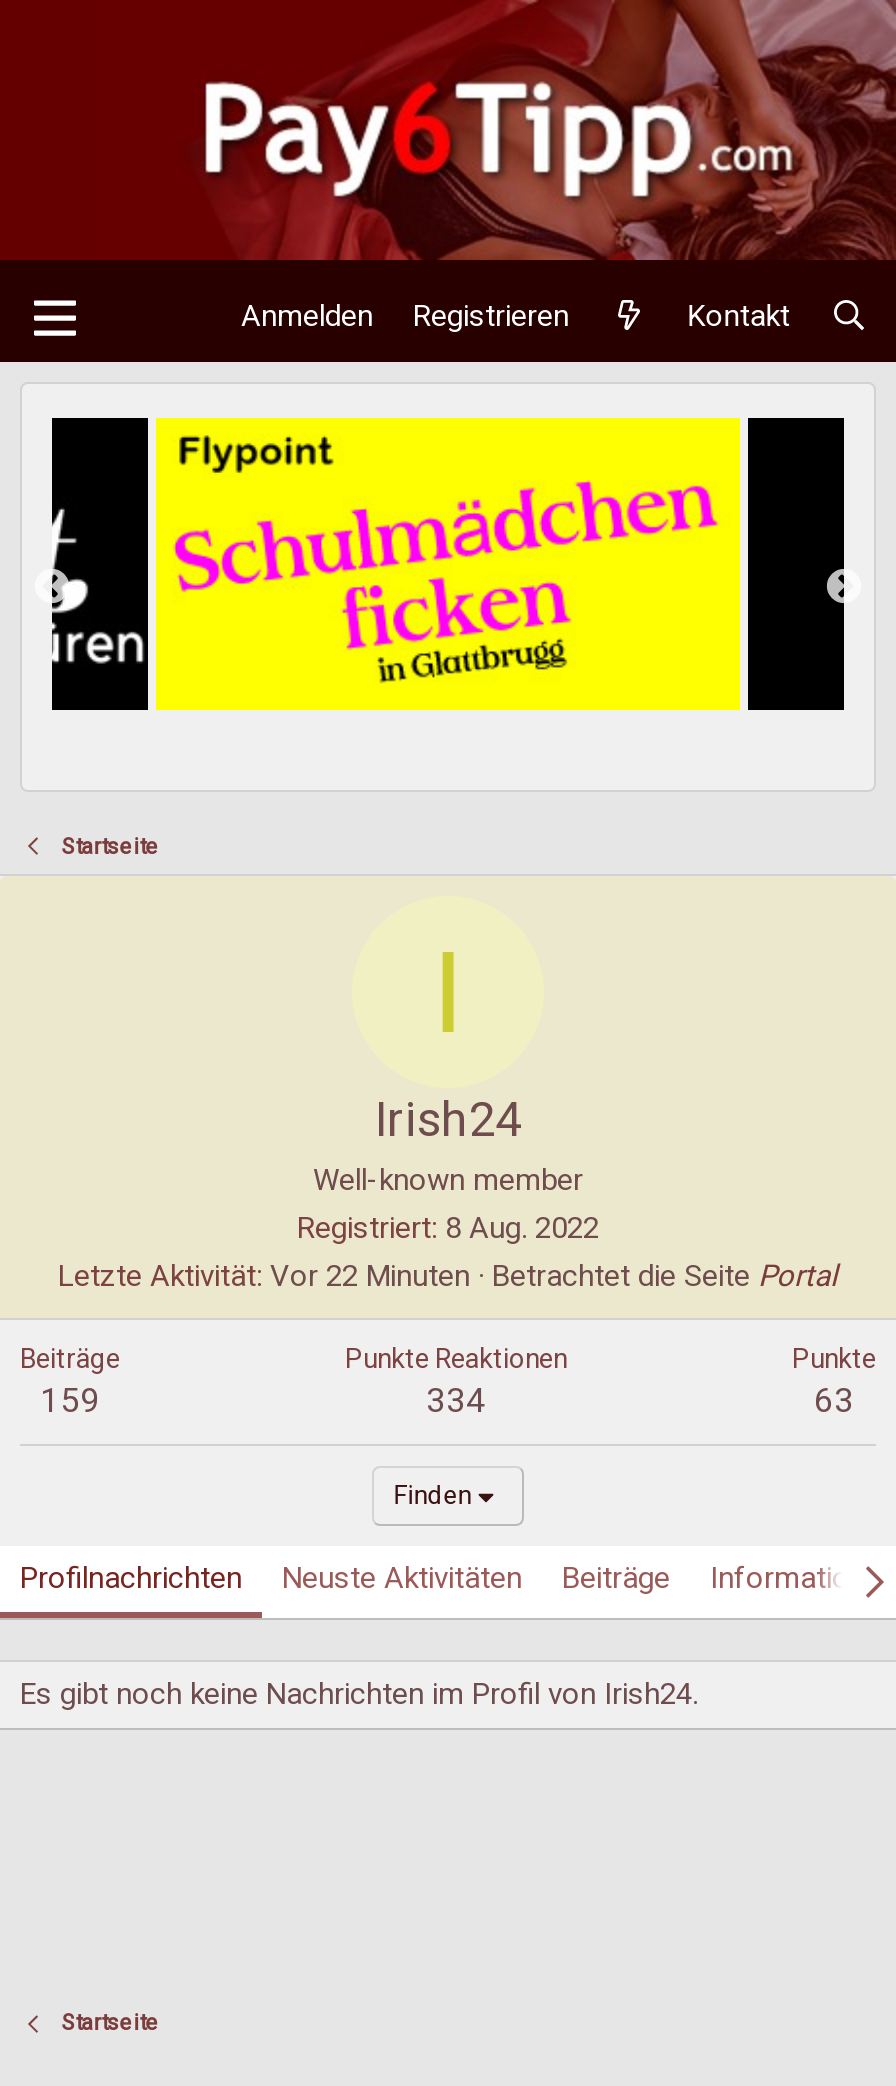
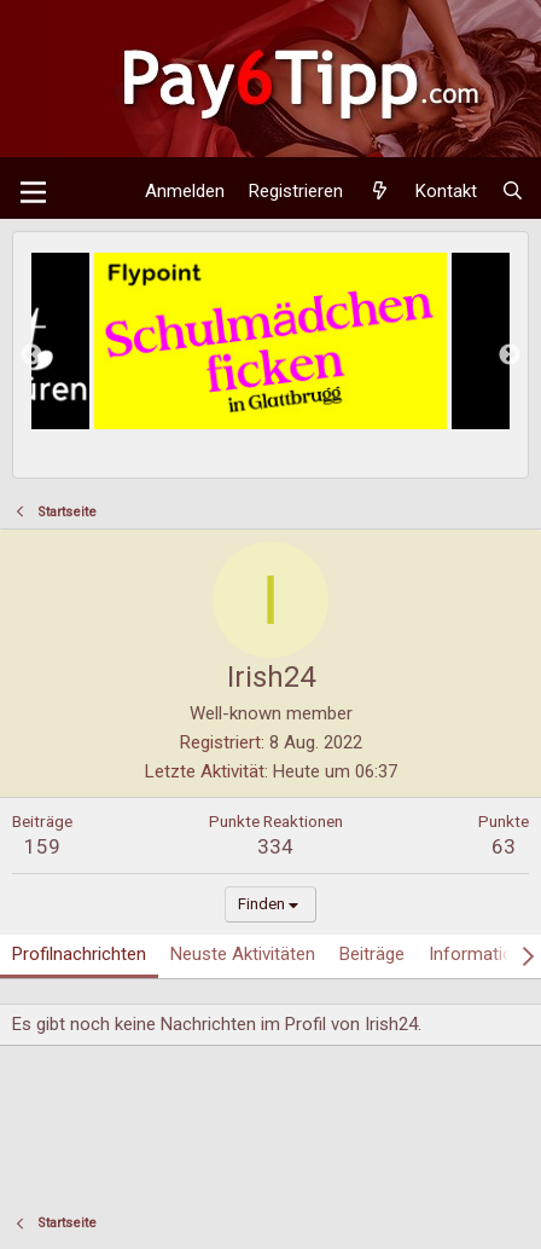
- Letzte Aktivität Vor 22 Minuten · Betrachtet die Seite Portal
+ Letzte Aktivität Heute um 06:37
